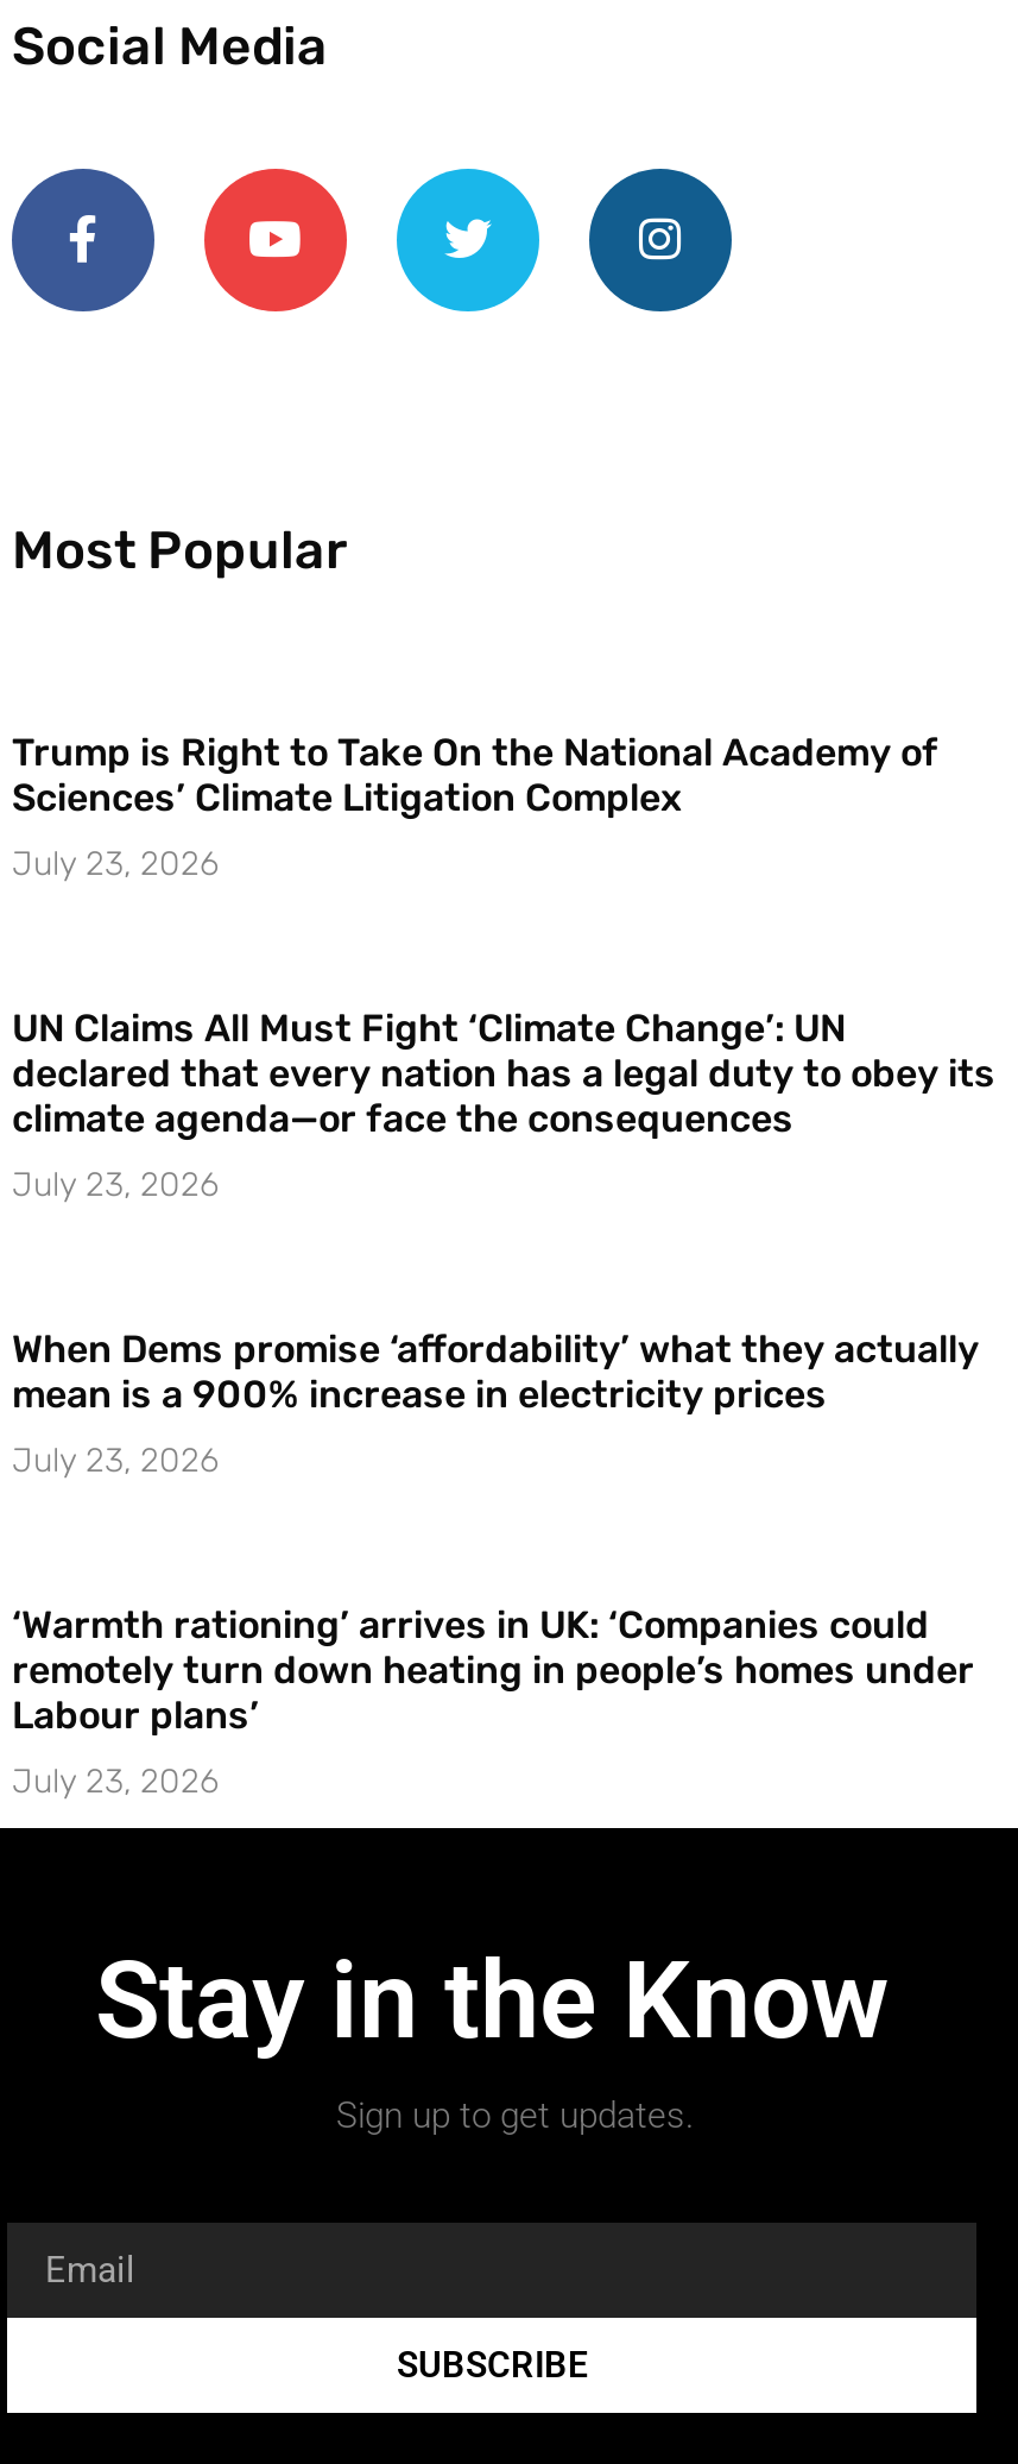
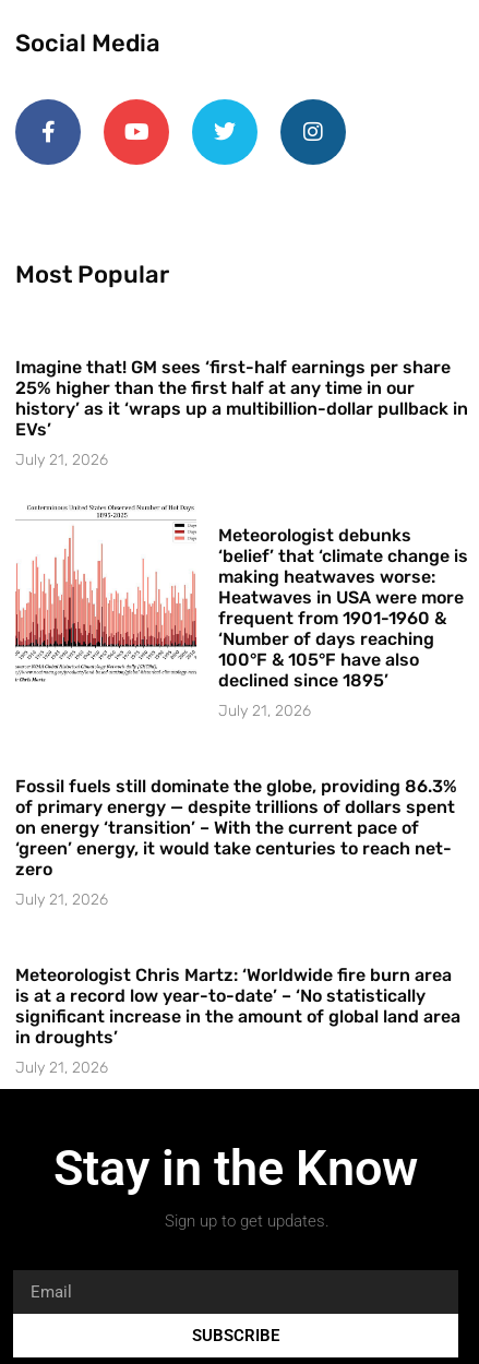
- Trump is Right to Take On the National Academy of
- Sciences’ Climate Litigation Complex
+ Imagine that! GM sees ‘first-half earnings per share
+ 25% higher than the first half at any time in our
+ history’ as it ‘wraps up a multibillion-dollar pullback in
+ EVs’

- July 23, 2026
+ July 21, 2026

- UN Claims All Must Fight ‘Climate Change’: UN
- declared that every nation has a legal duty to obey its
- climate agenda—or face the consequences
+ Meteorologist debunks
+ ‘belief’ that ‘climate change is
+ making heatwaves worse:
+ Heatwaves in USA were more
+ frequent from 1901-1960 &
+ ‘Number of days reaching
+ 100°F & 105°F have also
+ declined since 1895’

- July 23, 2026
+ July 21, 2026

- When Dems promise ‘affordability’ what they actually
- mean is a 900% increase in electricity prices
+ Fossil fuels still dominate the globe, providing 86.3%
+ of primary energy — despite trillions of dollars spent
+ on energy ‘transition’ – With the current pace of
+ ‘green’ energy, it would take centuries to reach net-
+ zero

- July 23, 2026
+ July 21, 2026

- ‘Warmth rationing’ arrives in UK: ‘Companies could
- remotely turn down heating in people’s homes under
- Labour plans’
+ Meteorologist Chris Martz: ‘Worldwide fire burn area
+ is at a record low year-to-date’ – ‘No statistically
+ significant increase in the amount of global land area
+ in droughts’

- July 23, 2026
+ July 21, 2026
